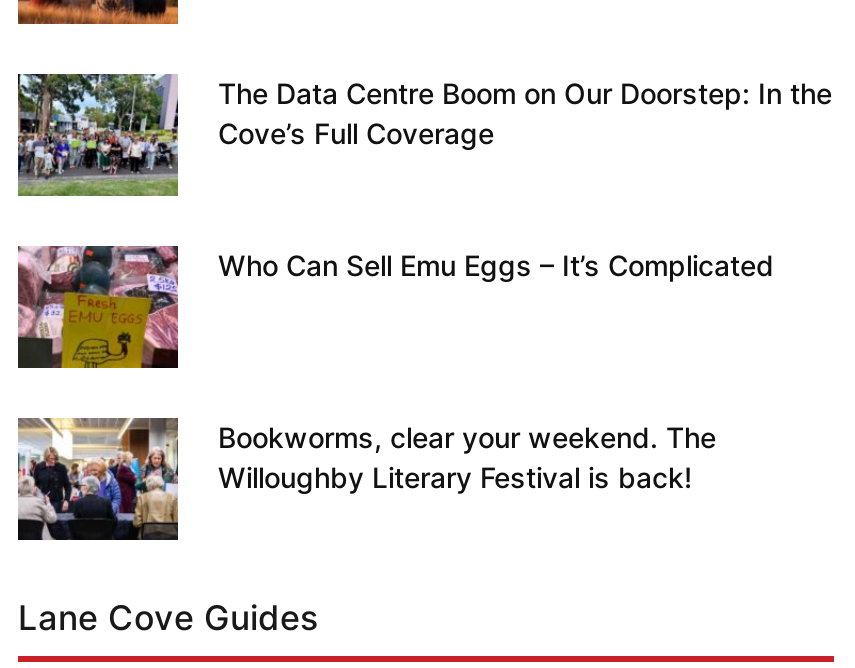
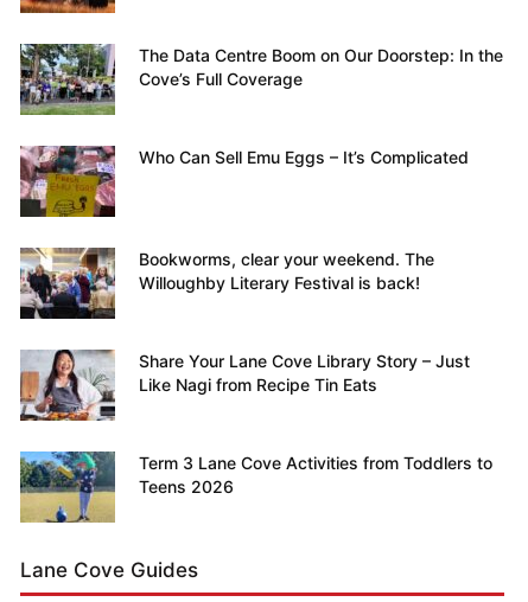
+ [image]
+ Term 3 Lane Cove Activities from Toddlers to
+ Teens 2026

+ [image]
+ Share Your Lane Cove Library Story – Just
+ Like Nagi from Recipe Tin Eats
